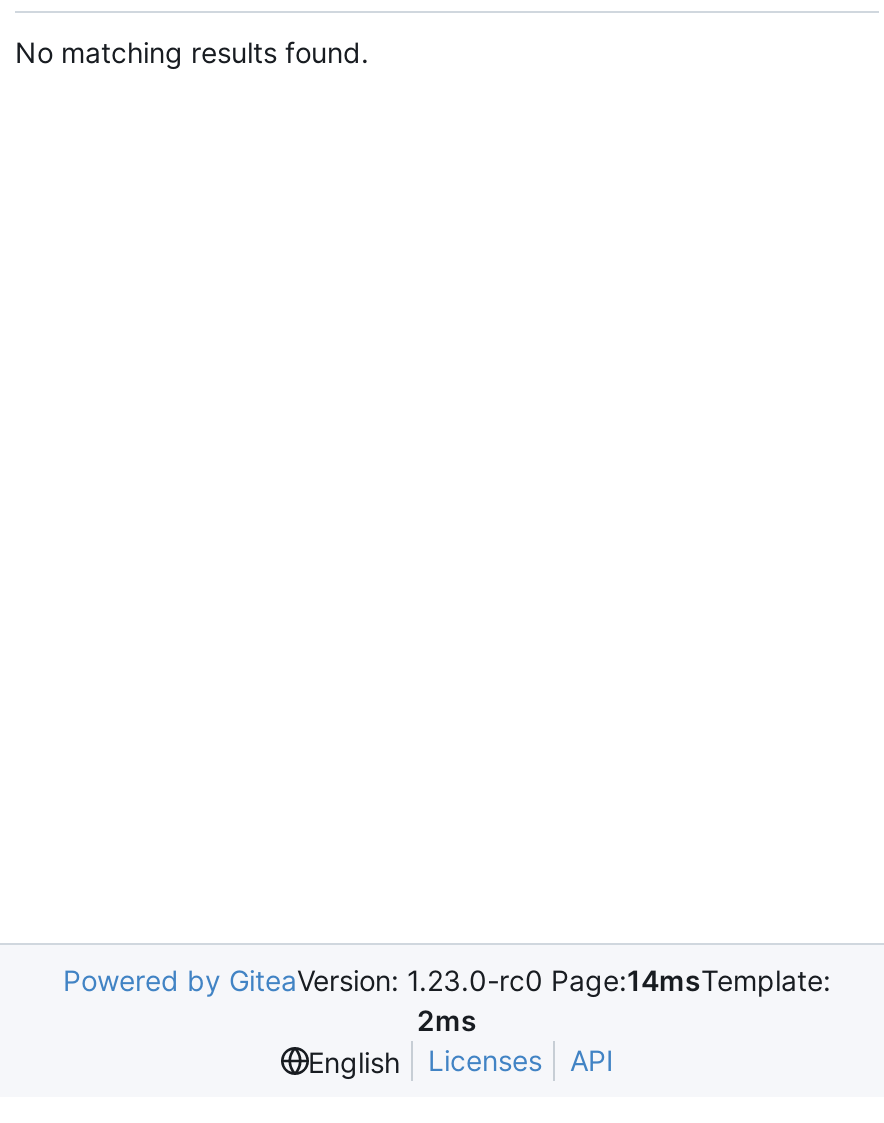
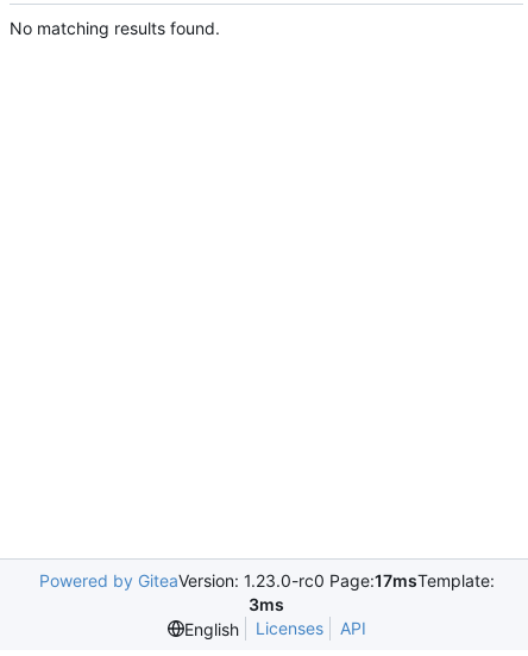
- Powered by GiteaVersion: 1.23.0-rc0 Page:14msTemplate:
- 2ms
+ Powered by GiteaVersion: 1.23.0-rc0 Page:17msTemplate:
+ 3ms
